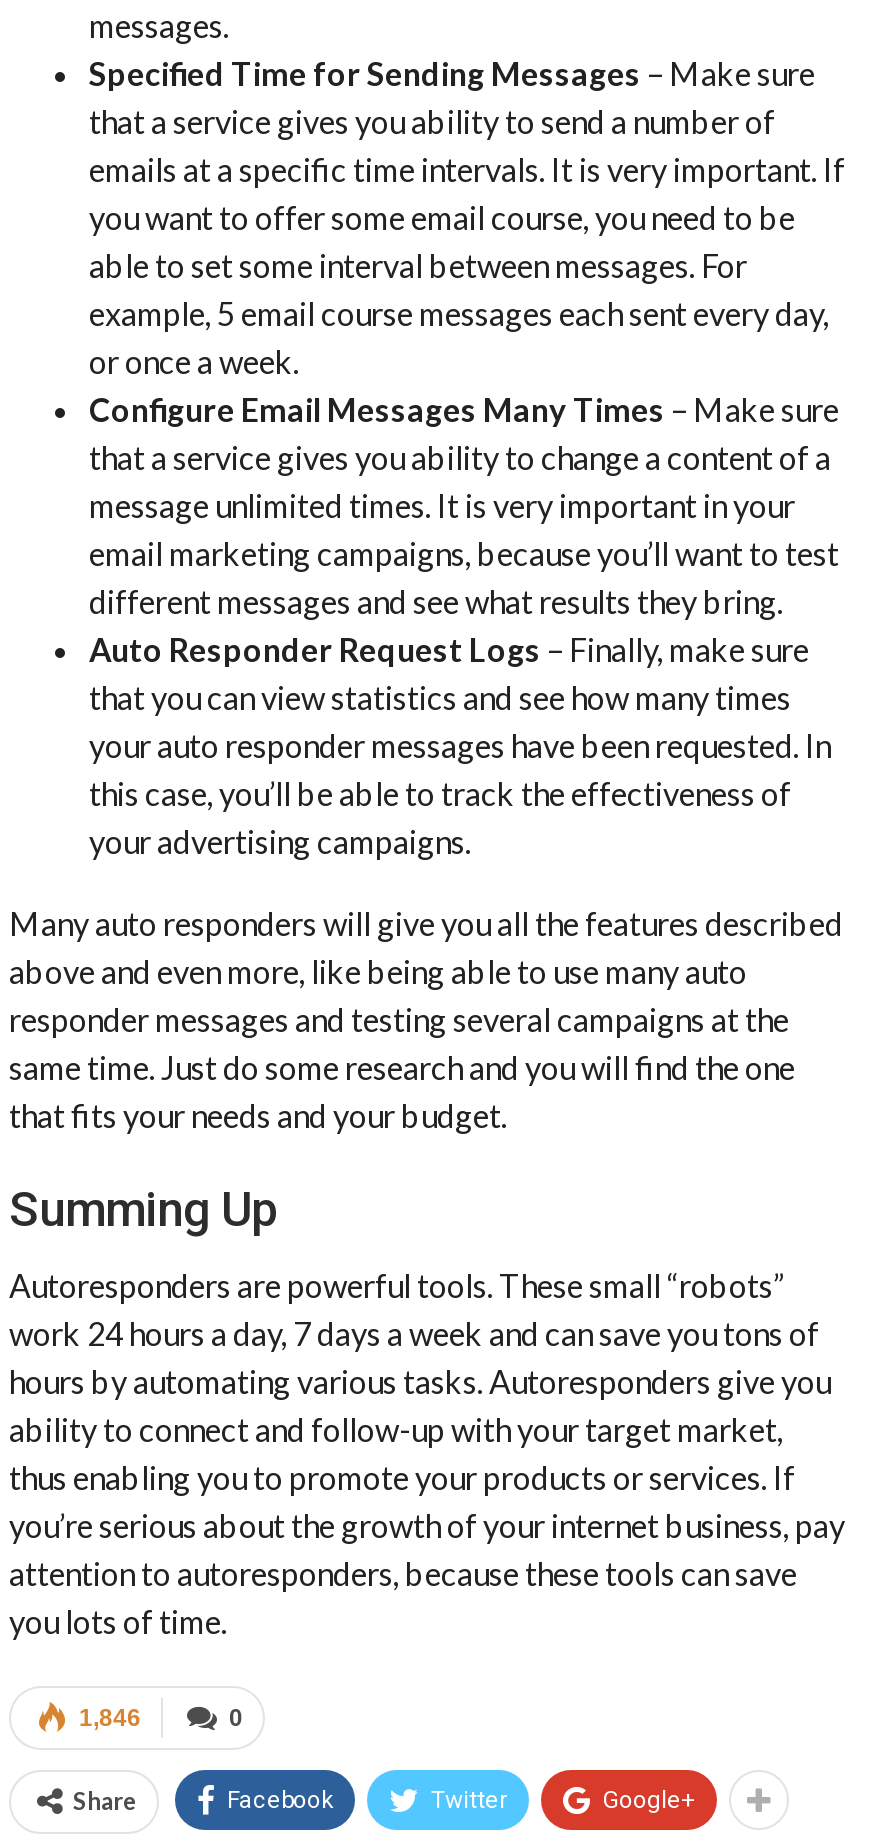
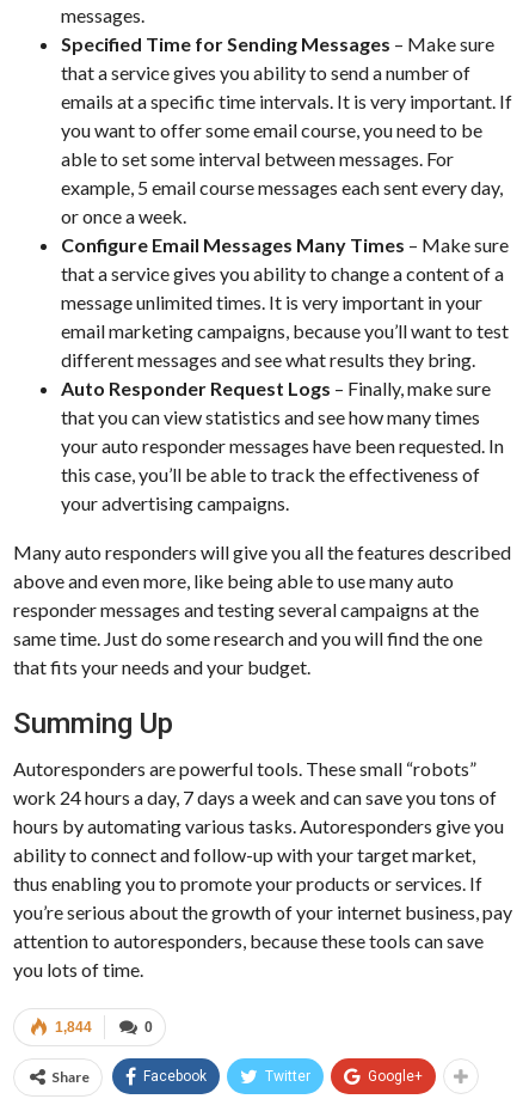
- 1,846
+ 1,844
